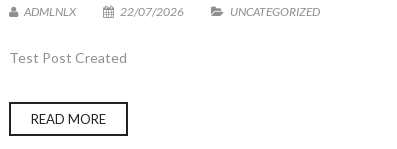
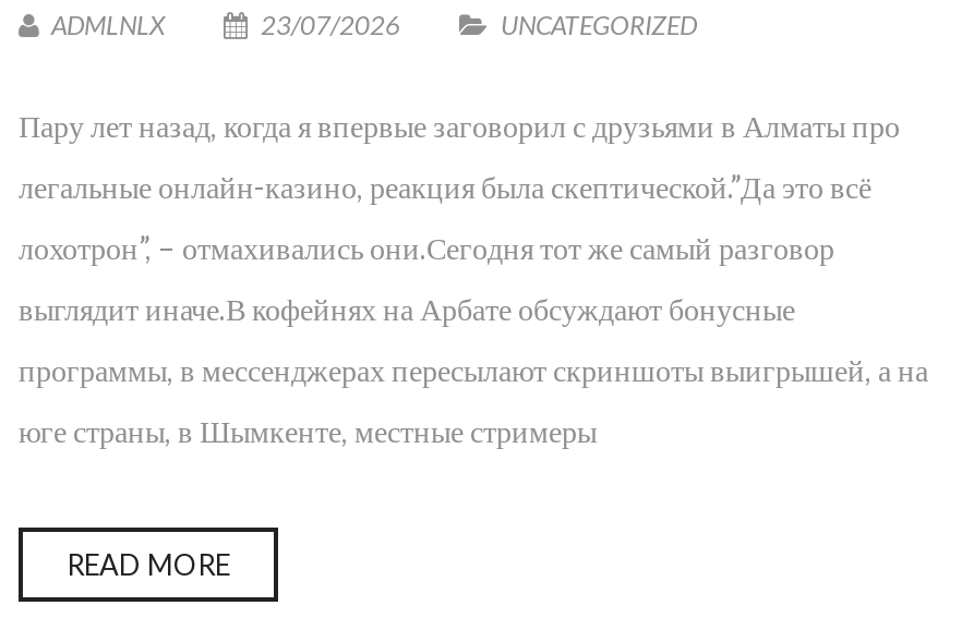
- 22/07/2026
+ 23/07/2026

- Test Post Created
+ Пару лет назад, когда я впервые заговорил с друзьями в Алматы про
+ легальные онлайн-казино, реакция была скептической.”Да это всё
+ лохотрон”, – отмахивались они.Сегодня тот же самый разговор
+ выглядит иначе.В кофейнях на Арбате обсуждают бонусные
+ программы, в мессенджерах пересылают скриншоты выигрышей, а на
+ юге страны, в Шымкенте, местные стримеры
